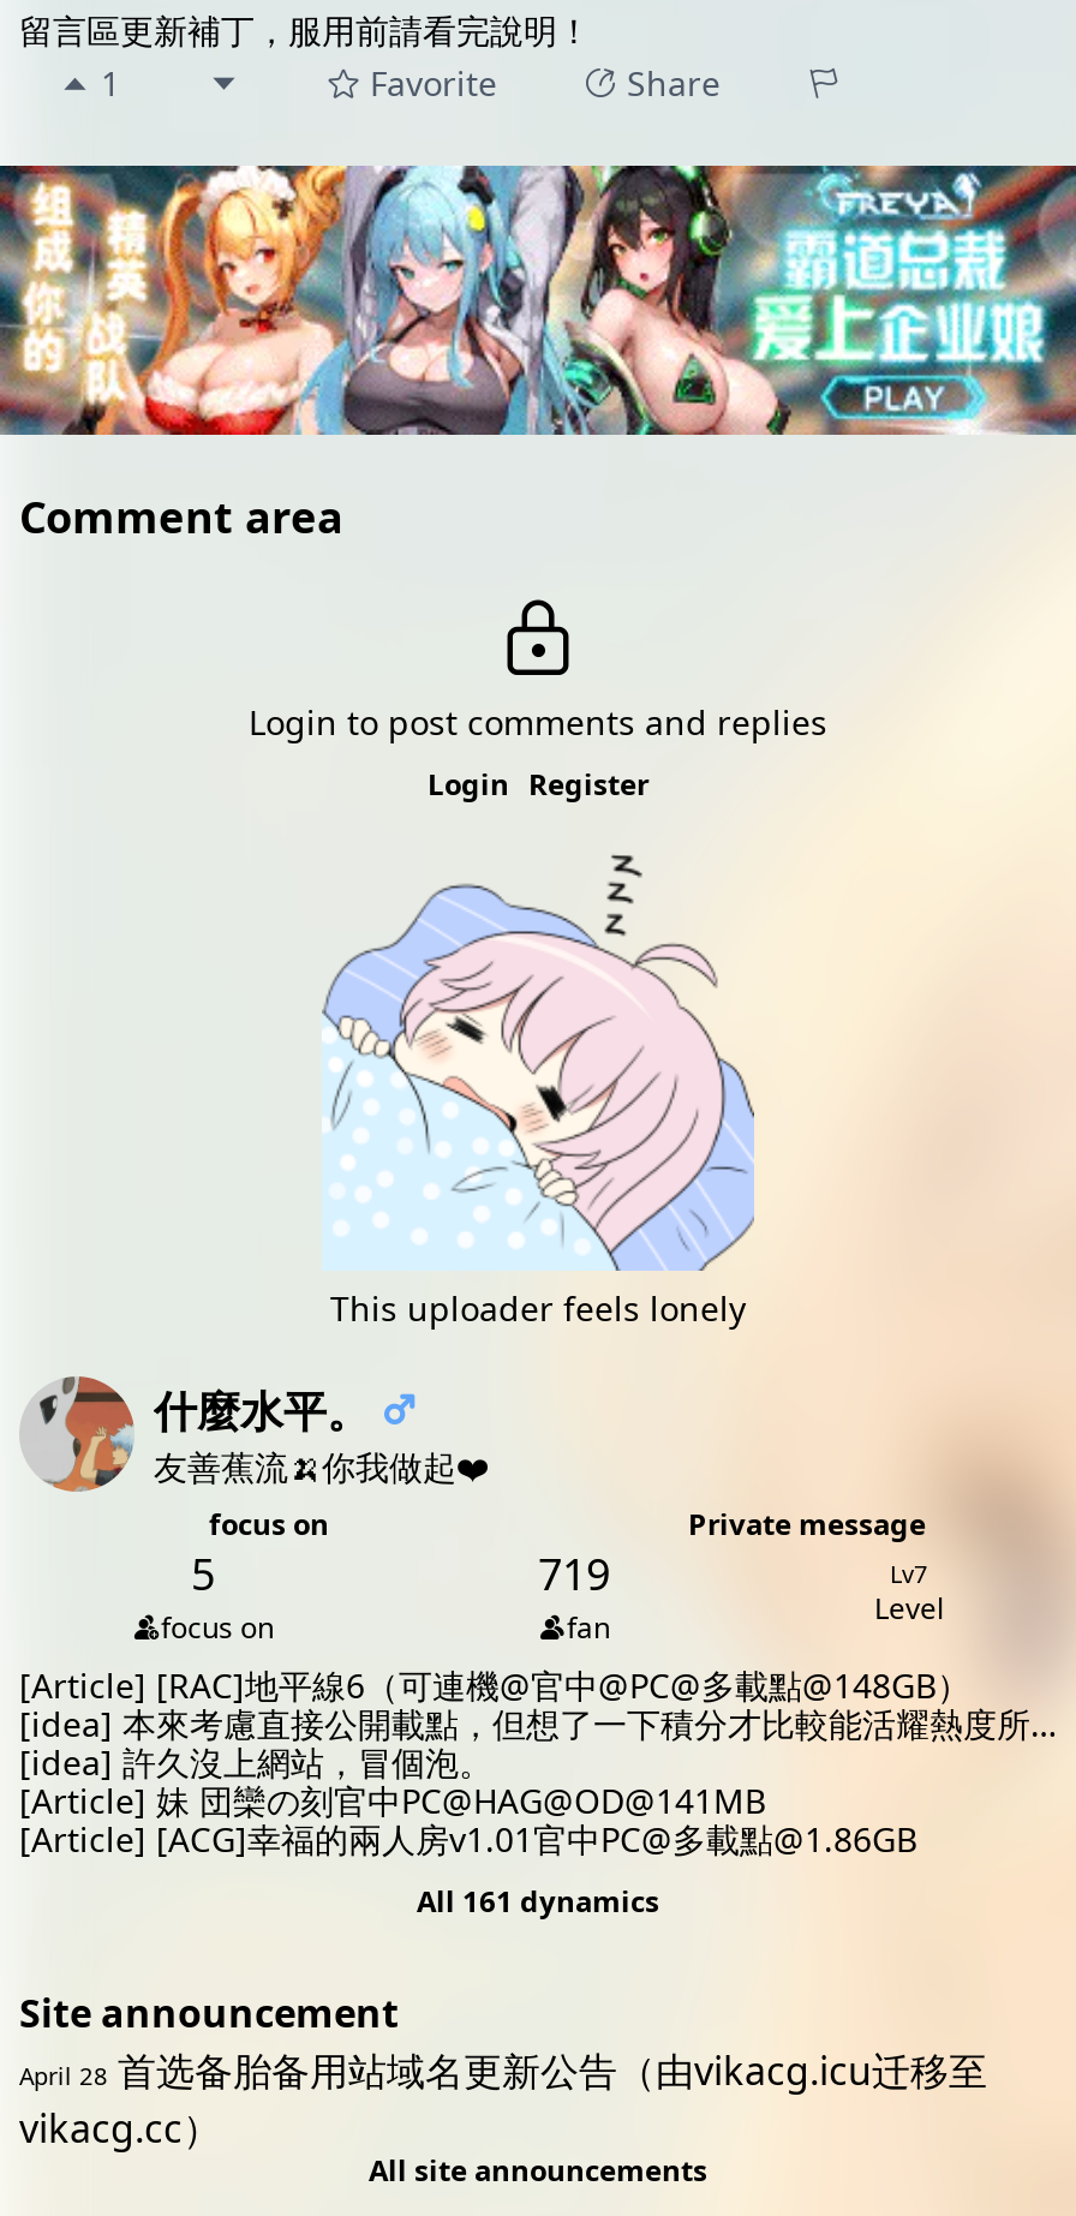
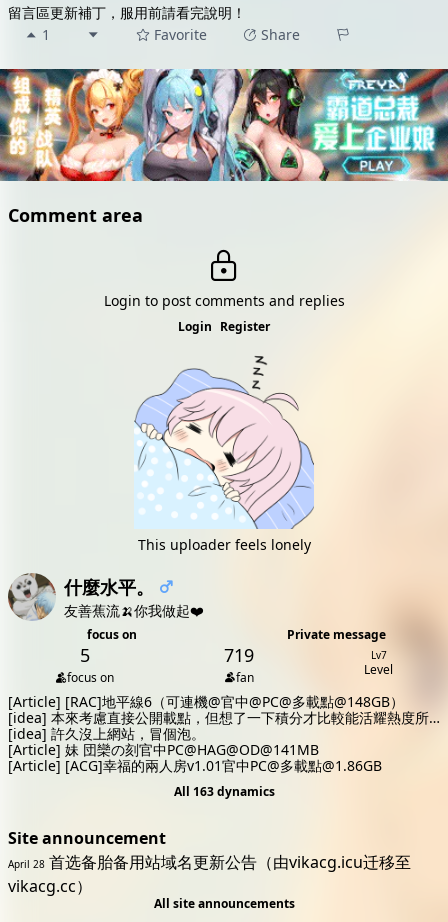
- [image]
+ [image]

- All 161 dynamics
+ All 163 dynamics
